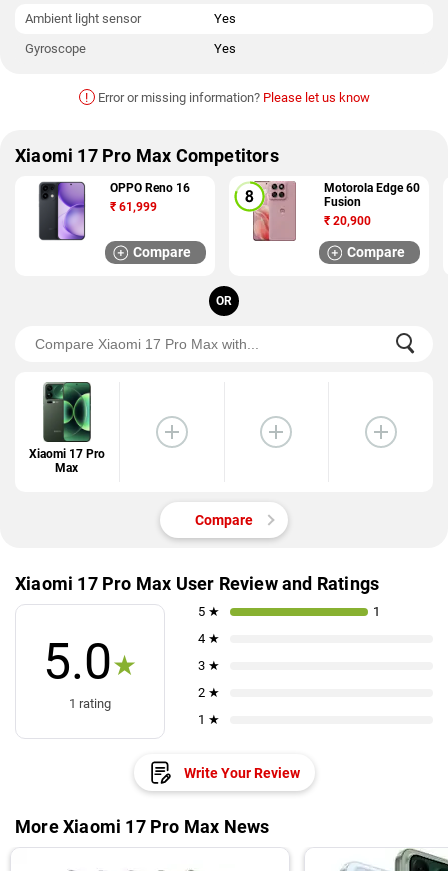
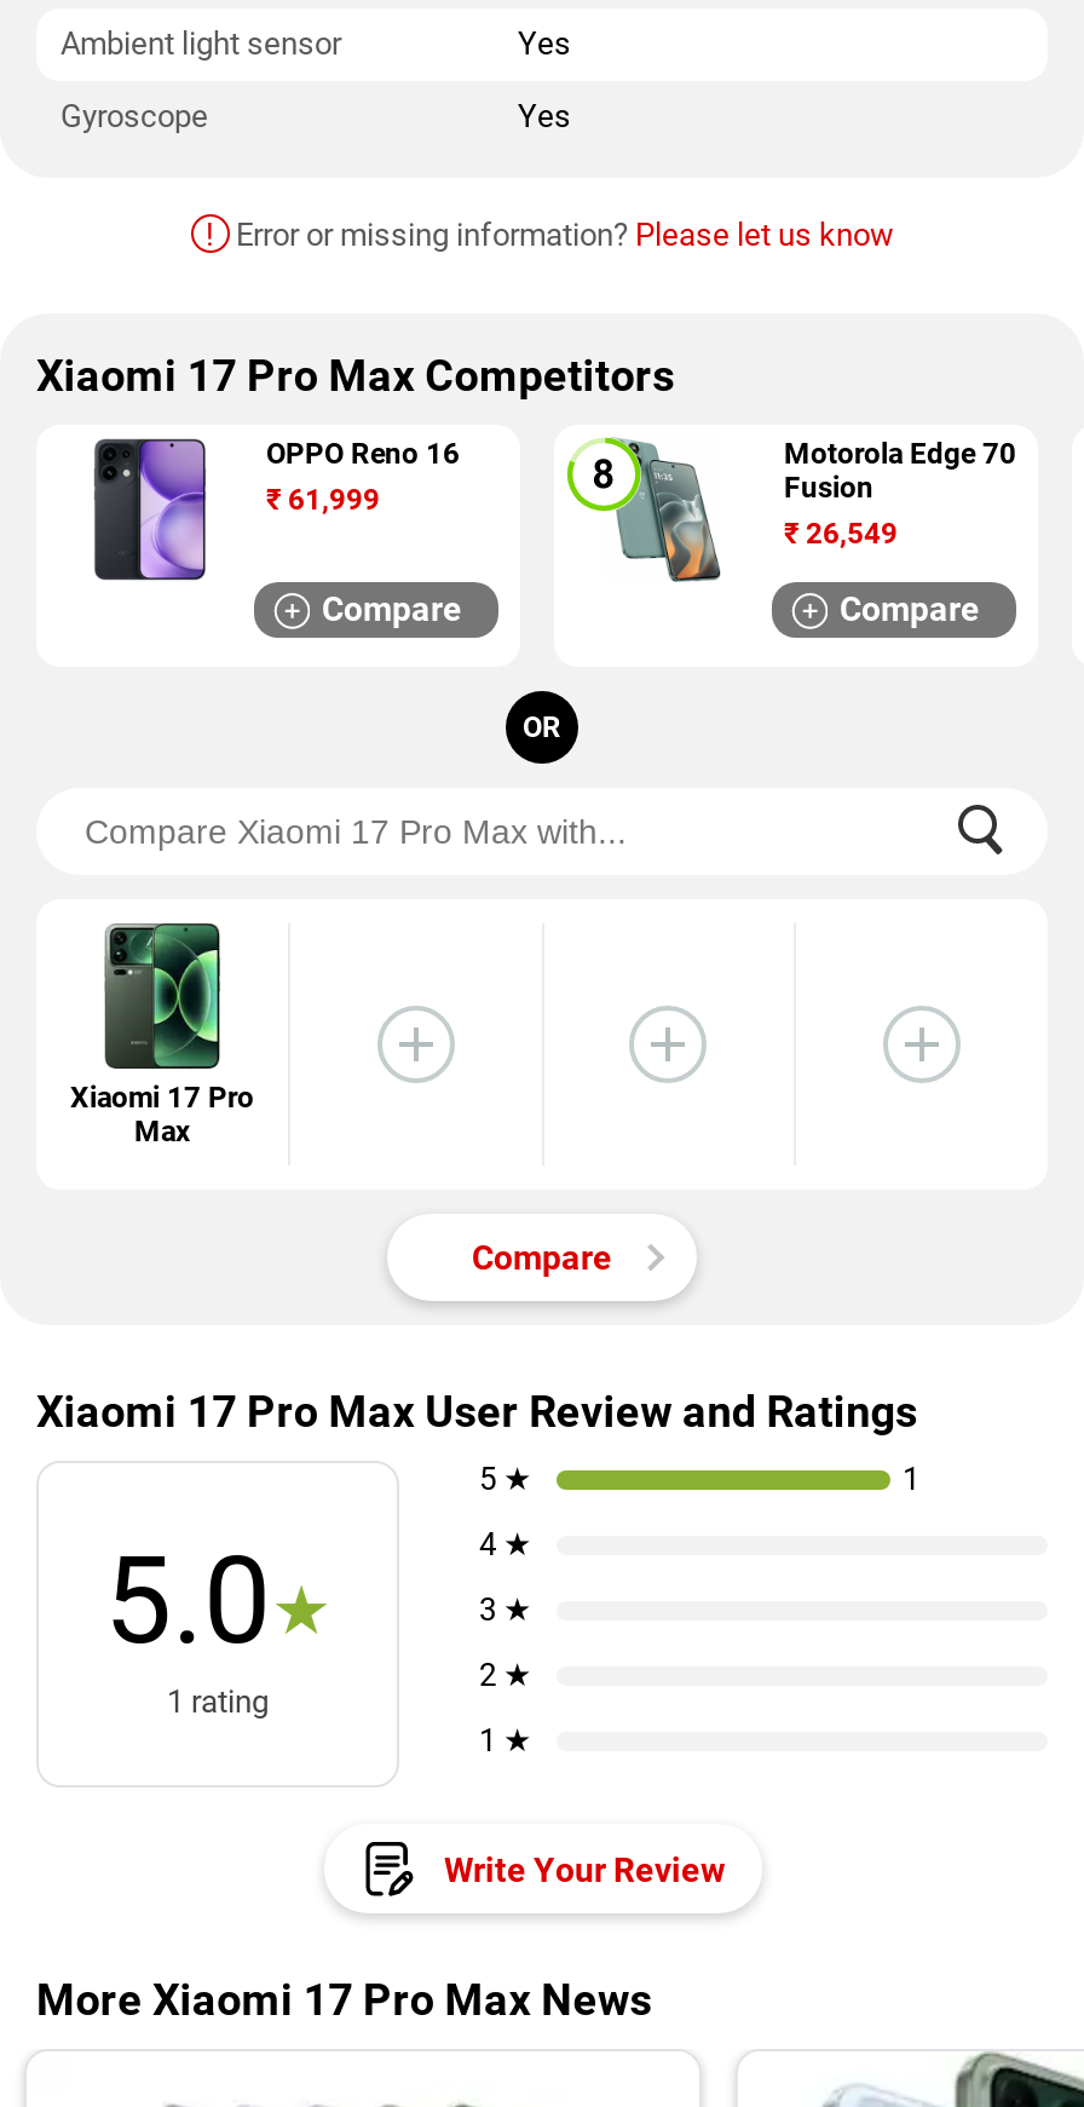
- [image]
- Motorola Edge 60
+ [image]
+ Motorola Edge 70

- ₹20,900
+ ₹26,549
